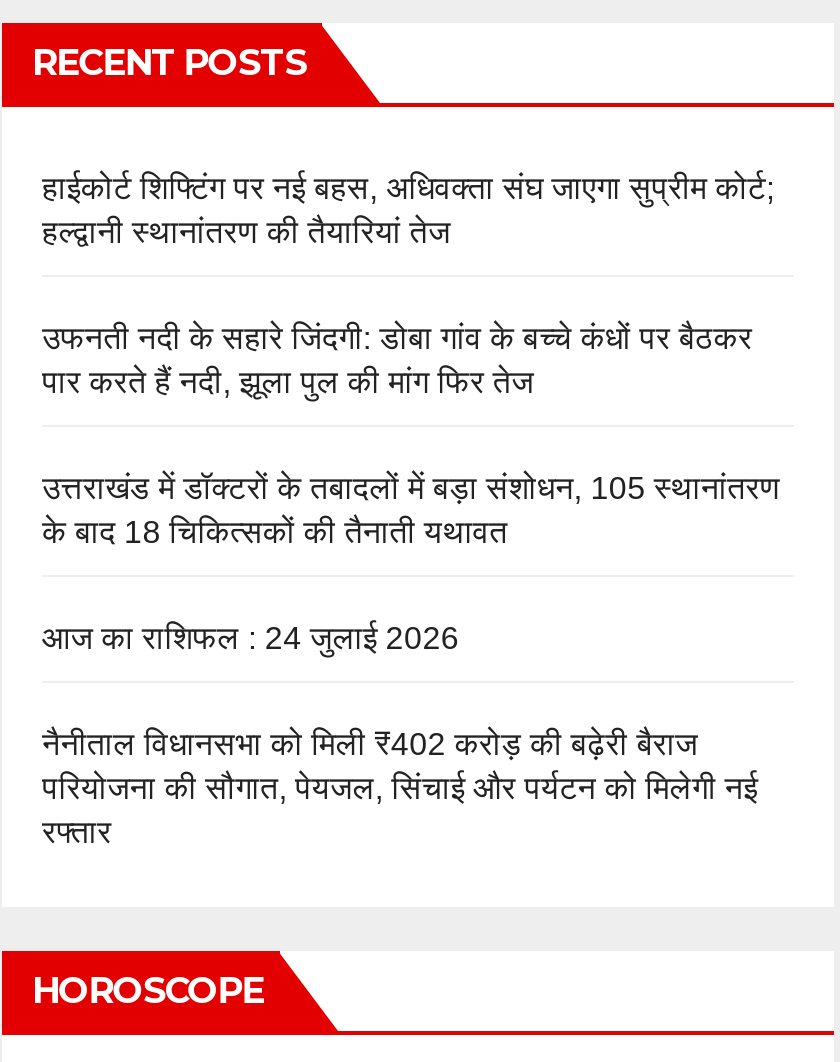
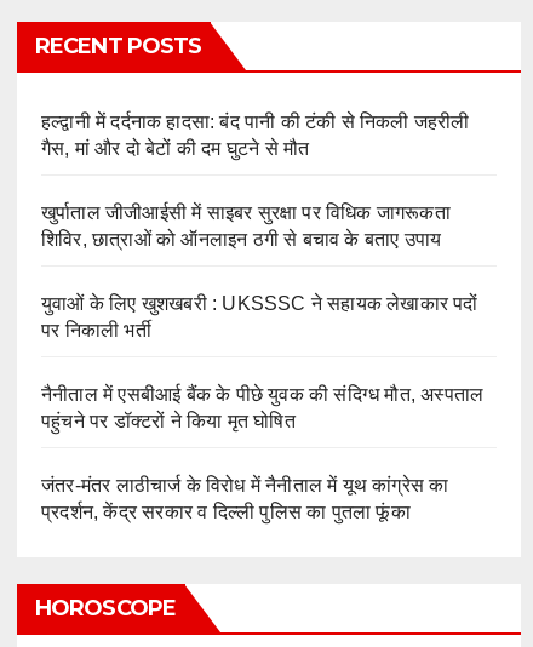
- हाईकोर्ट शिफ्टिंग पर नई बहस, अधिवक्ता संघ जाएगा सुप्रीम कोर्ट;
- हल्द्वानी स्थानांतरण की तैयारियां तेज
+ हल्द्वानी में दर्दनाक हादसा: बंद पानी की टंकी से निकली जहरीली
+ गैस, मां और दो बेटों की दम घुटने से मौत

- उफनती नदी के सहारे जिंदगी: डोबा गांव के बच्चे कंधों पर बैठकर
- पार करते हैं नदी, झूला पुल की मांग फिर तेज
+ खुर्पाताल जीजीआईसी में साइबर सुरक्षा पर विधिक जागरूकता
+ शिविर, छात्राओं को ऑनलाइन ठगी से बचाव के बताए उपाय

- उत्तराखंड में डॉक्टरों के तबादलों में बड़ा संशोधन, 105 स्थानांतरण
- के बाद 18 चिकित्सकों की तैनाती यथावत
+ युवाओं के लिए खुशखबरी : UKSSSC ने सहायक लेखाकार पदों
+ पर निकाली भर्ती

- आज का राशिफल : 24 जुलाई 2026
+ नैनीताल में एसबीआई बैंक के पीछे युवक की संदिग्ध मौत, अस्पताल
+ पहुंचने पर डॉक्टरों ने किया मृत घोषित

- नैनीताल विधानसभा को मिली ₹402 करोड़ की बढ़ेरी बैराज
- परियोजना की सौगात, पेयजल, सिंचाई और पर्यटन को मिलेगी नई
- रफ्तार
+ जंतर-मंतर लाठीचार्ज के विरोध में नैनीताल में यूथ कांग्रेस का
+ प्रदर्शन, केंद्र सरकार व दिल्ली पुलिस का पुतला फूंका
